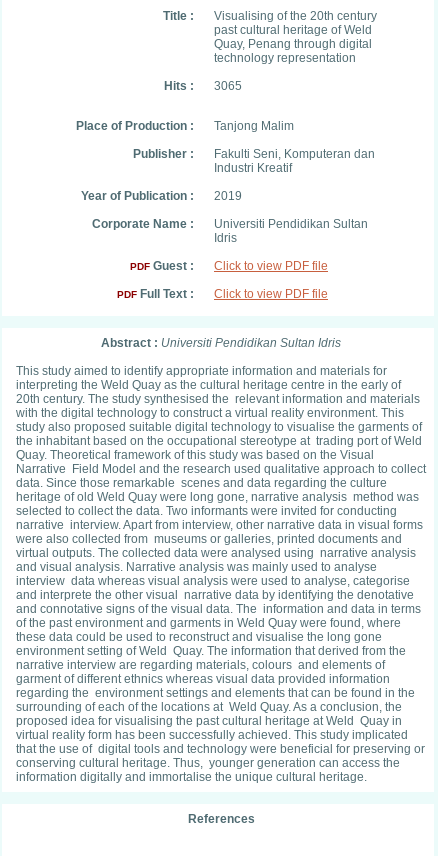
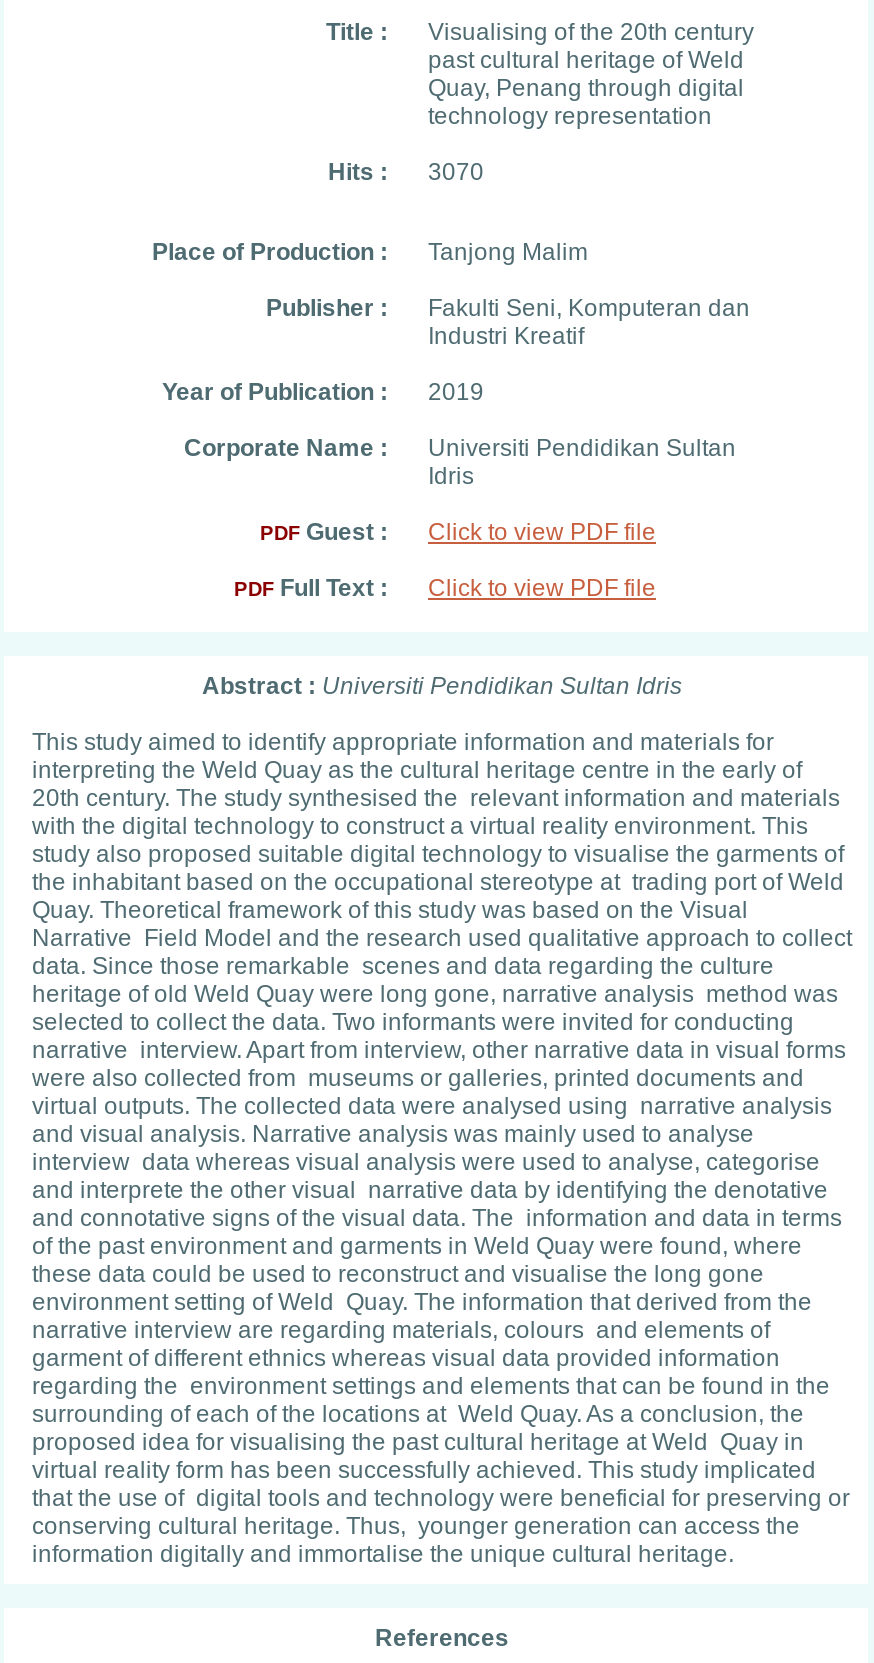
- Hits : 3065
+ Hits : 3070
